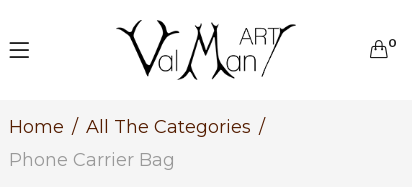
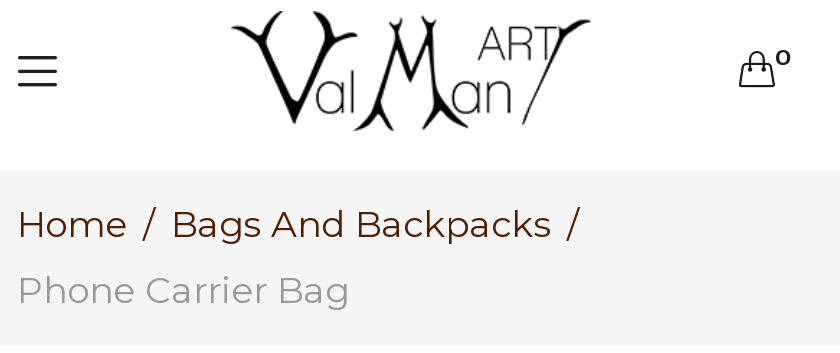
- All The Categories
+ Bags And Backpacks
